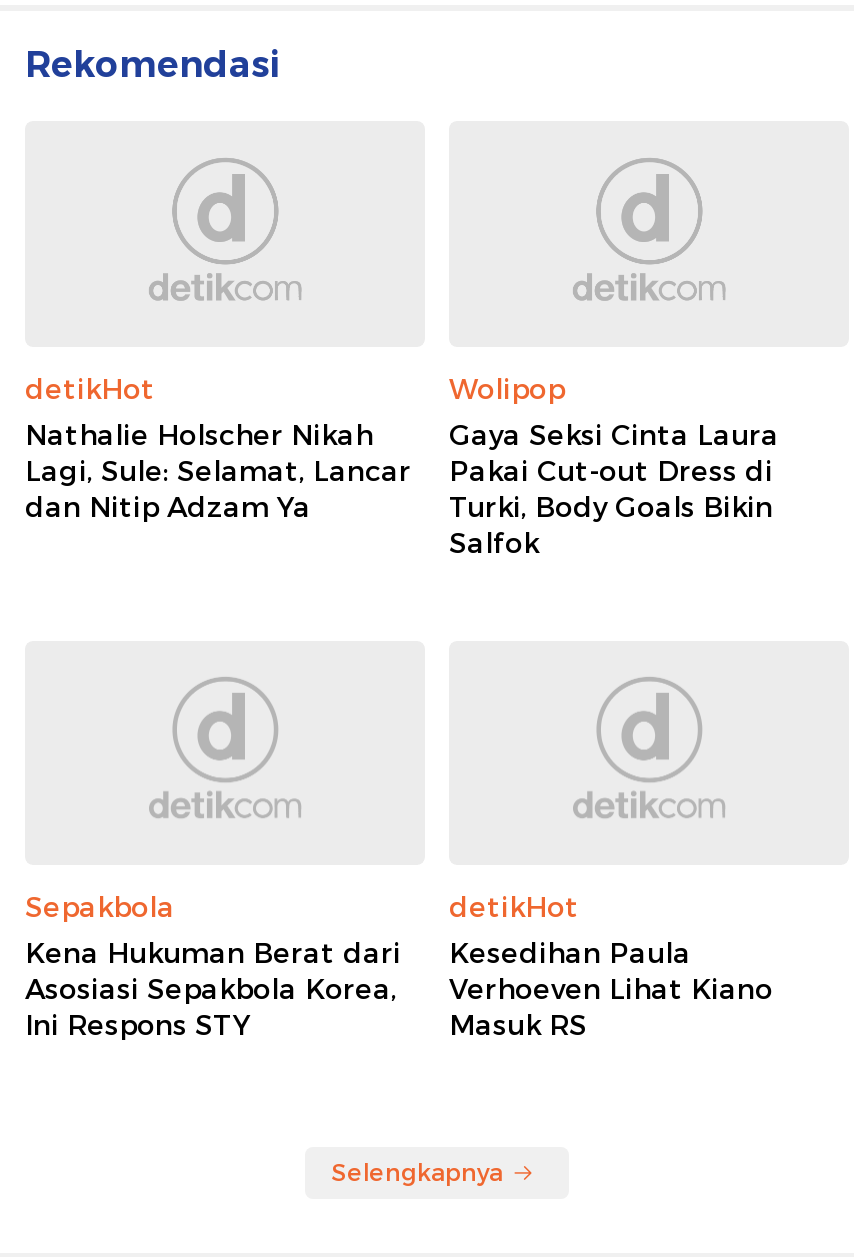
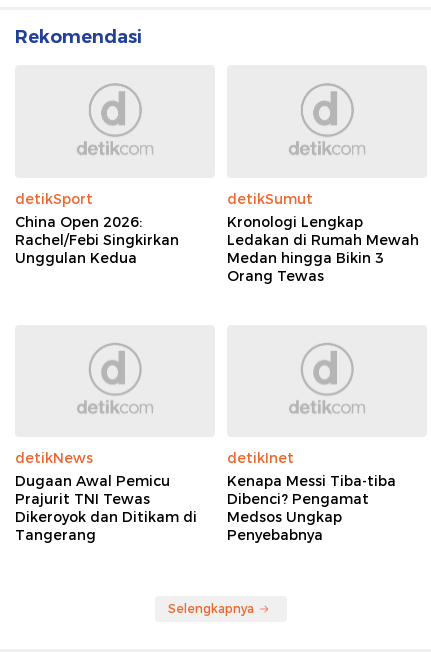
- detikHot
- Nathalie Holscher Nikah
- Lagi, Sule: Selamat, Lancar
- dan Nitip Adzam Ya
+ detikSport
+ China Open 2026:
+ Rachel/Febi Singkirkan
+ Unggulan Kedua

- Wolipop
- Gaya Seksi Cinta Laura
- Pakai Cut-out Dress di
- Turki, Body Goals Bikin
- Salfok
+ detikSumut
+ Kronologi Lengkap
+ Ledakan di Rumah Mewah
+ Medan hingga Bikin 3
+ Orang Tewas

- Sepakbola
- Kena Hukuman Berat dari
- Asosiasi Sepakbola Korea,
- Ini Respons STY
+ detikNews
+ Dugaan Awal Pemicu
+ Prajurit TNI Tewas
+ Dikeroyok dan Ditikam di
+ Tangerang

- detikHot
- Kesedihan Paula
- Verhoeven Lihat Kiano
- Masuk RS
+ detikInet
+ Kenapa Messi Tiba-tiba
+ Dibenci? Pengamat
+ Medsos Ungkap
+ Penyebabnya
